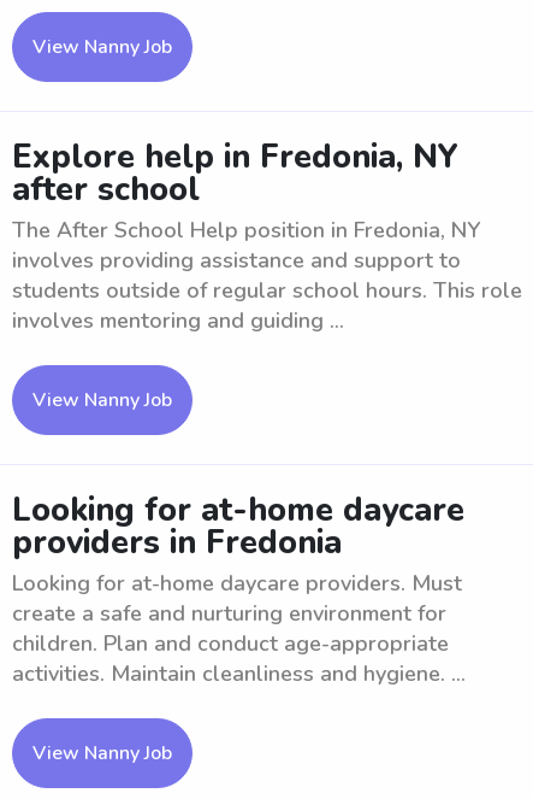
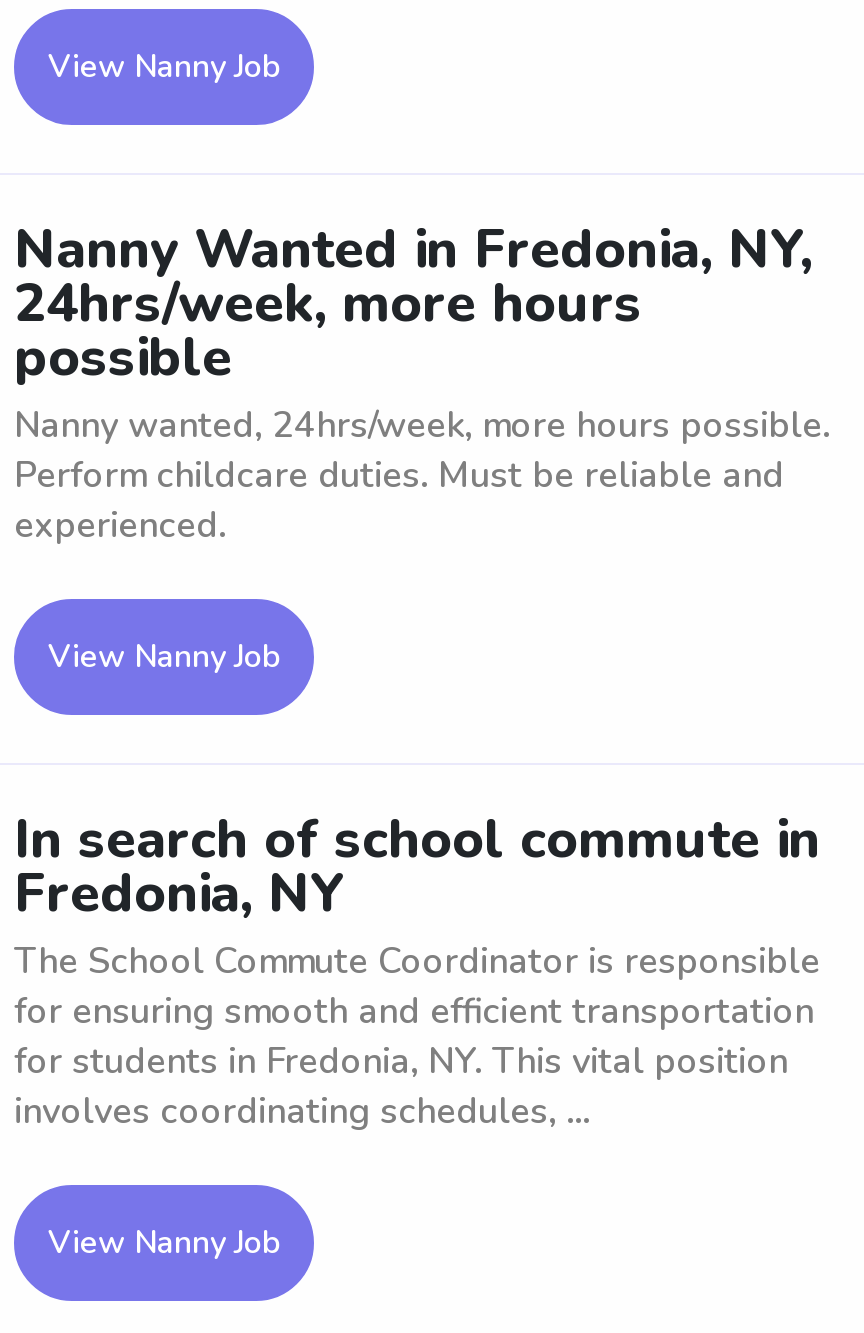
- Explore help in Fredonia, NY
- after school
- The After School Help position in Fredonia, NY
- involves providing assistance and support to
- students outside of regular school hours. This role
- involves mentoring and guiding ...
+ Nanny Wanted in Fredonia, NY,
+ 24hrs/week, more hours
+ possible
+ Nanny wanted, 24hrs/week, more hours possible.
+ Perform childcare duties. Must be reliable and
+ experienced.

- Looking for at-home daycare
- providers in Fredonia
- Looking for at-home daycare providers. Must
- create a safe and nurturing environment for
- children. Plan and conduct age-appropriate
- activities. Maintain cleanliness and hygiene. ...
+ In search of school commute in
+ Fredonia, NY
+ The School Commute Coordinator is responsible
+ for ensuring smooth and efficient transportation
+ for students in Fredonia, NY. This vital position
+ involves coordinating schedules, ...
